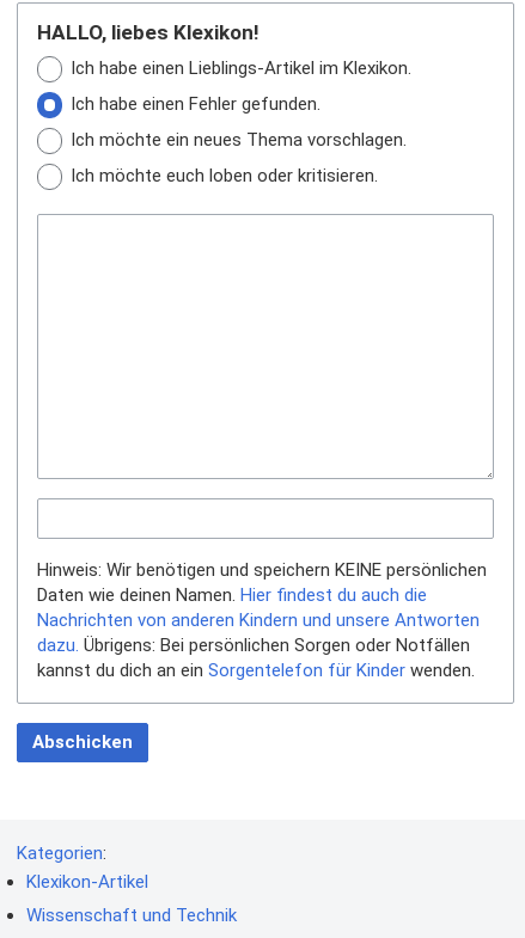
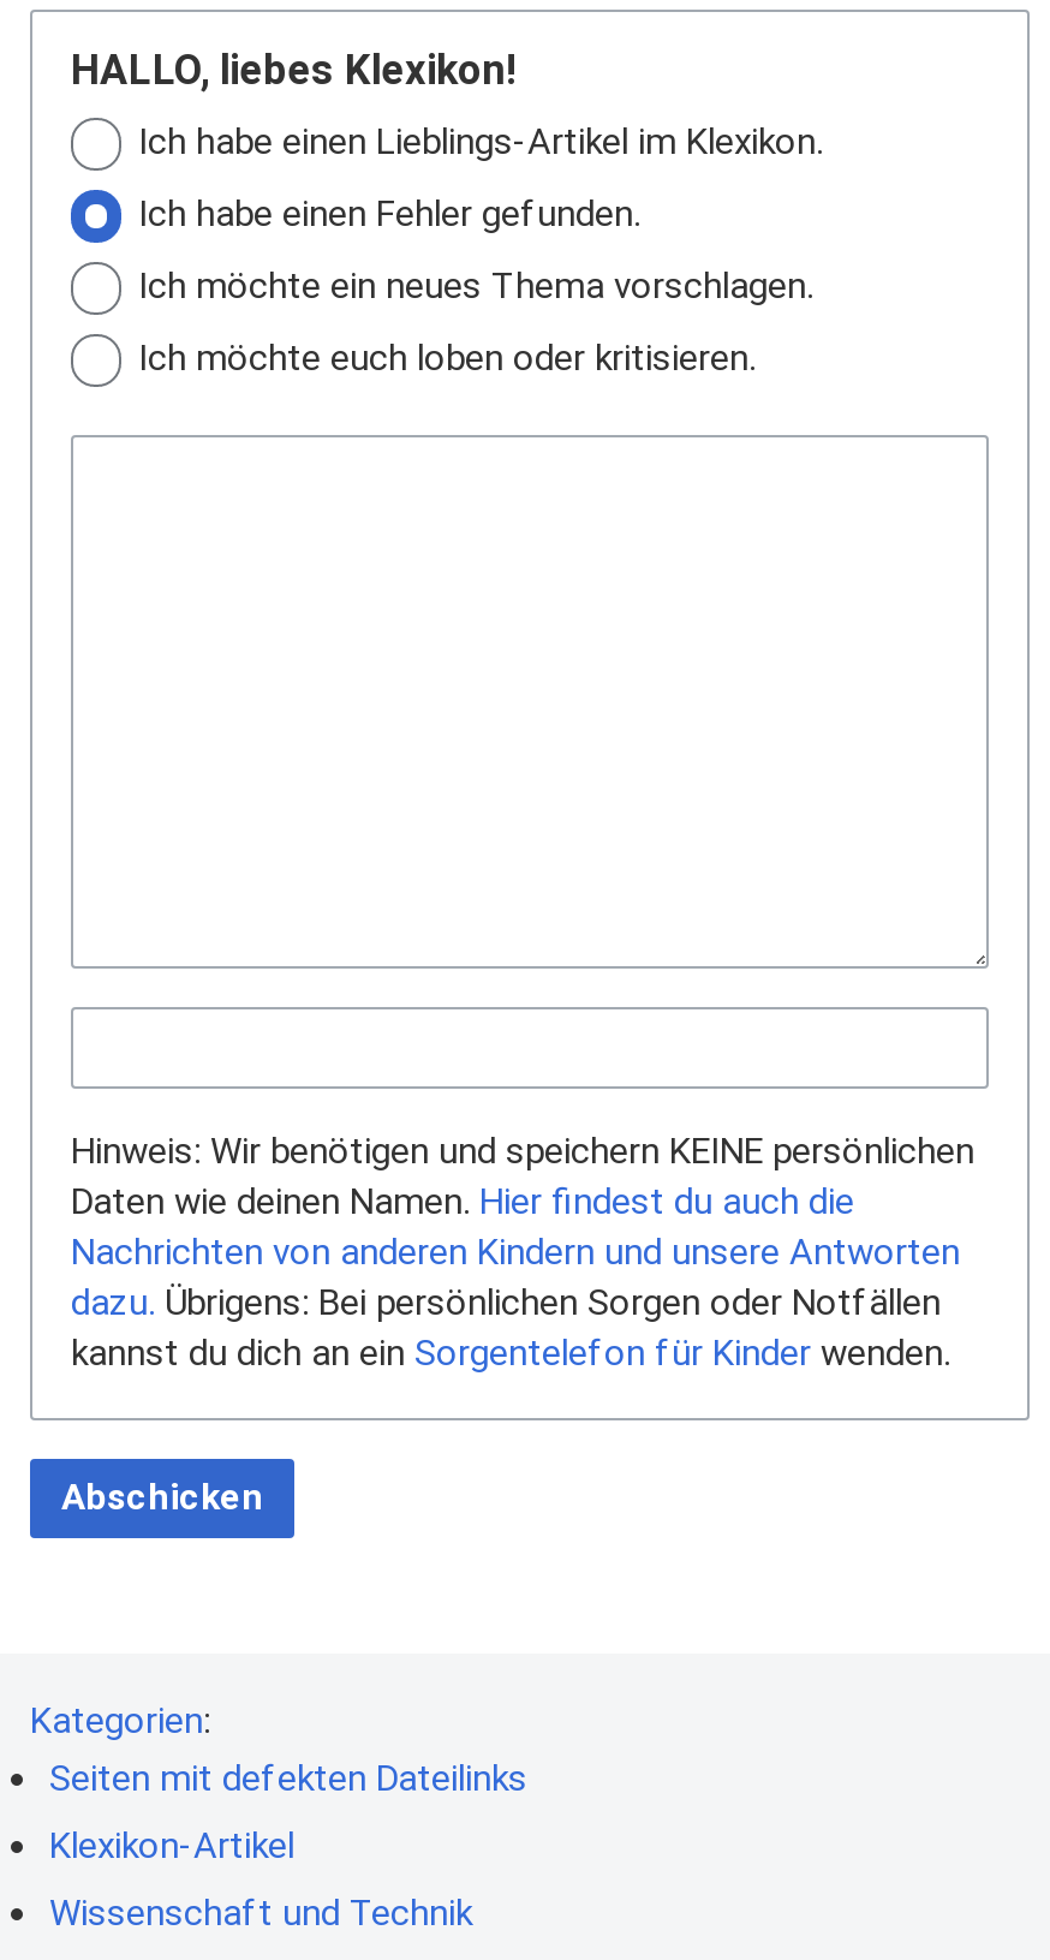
+ Seiten mit defekten Dateilinks
